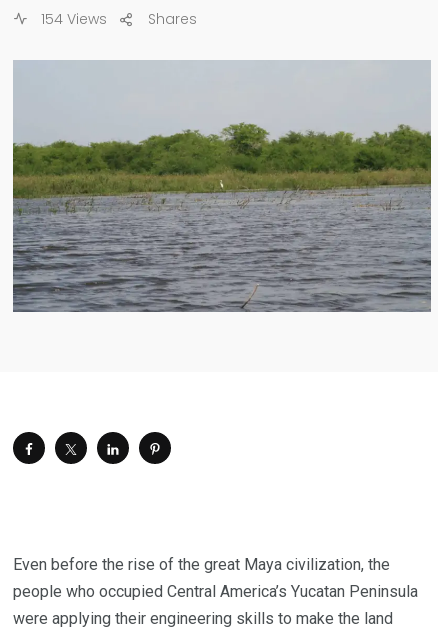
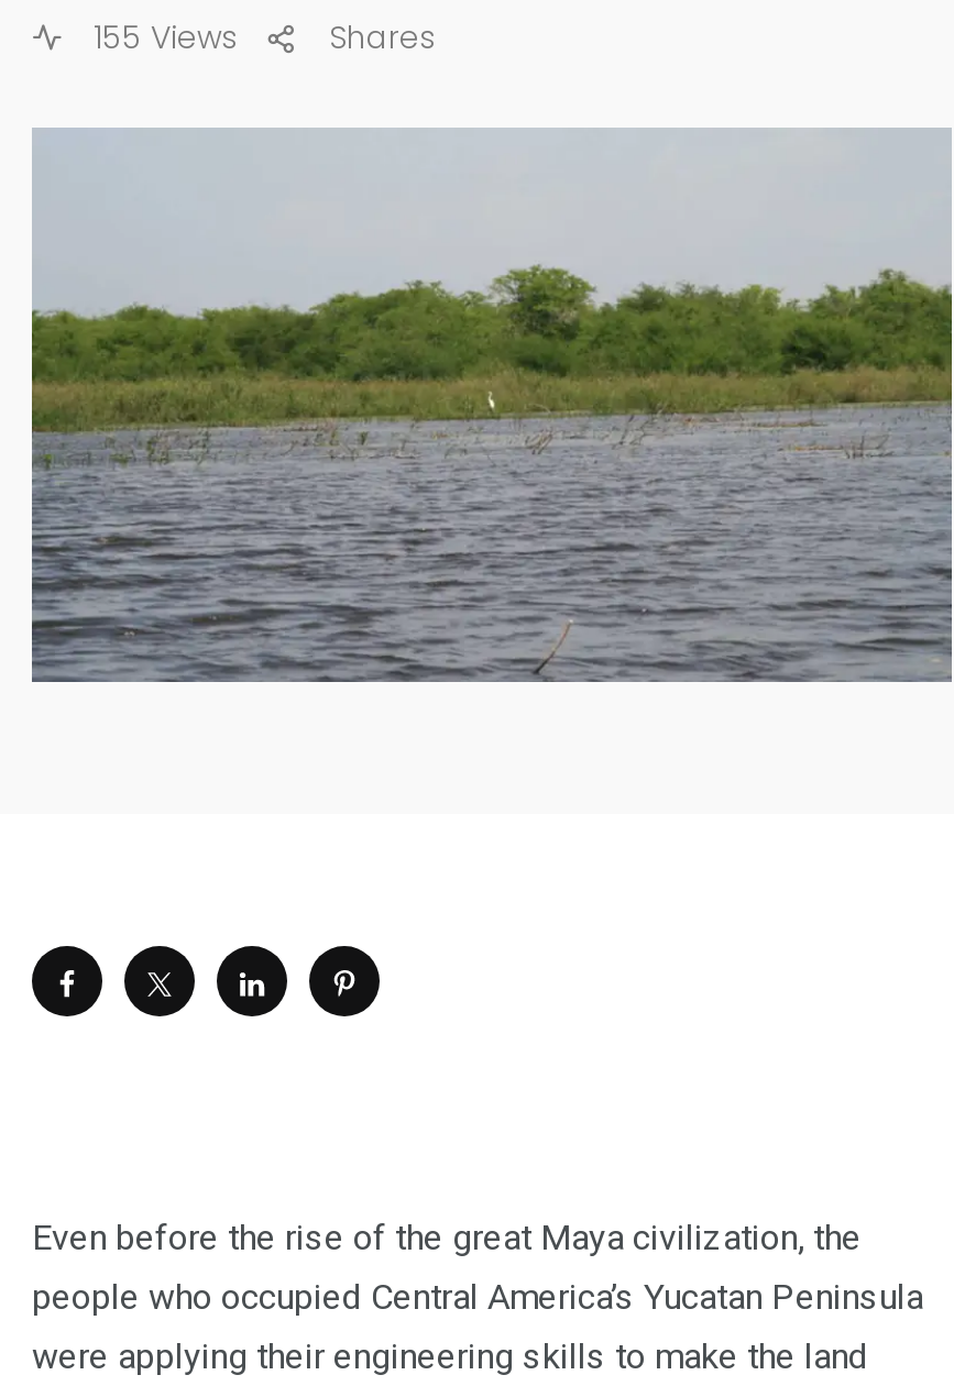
- 154 Views
+ 155 Views
